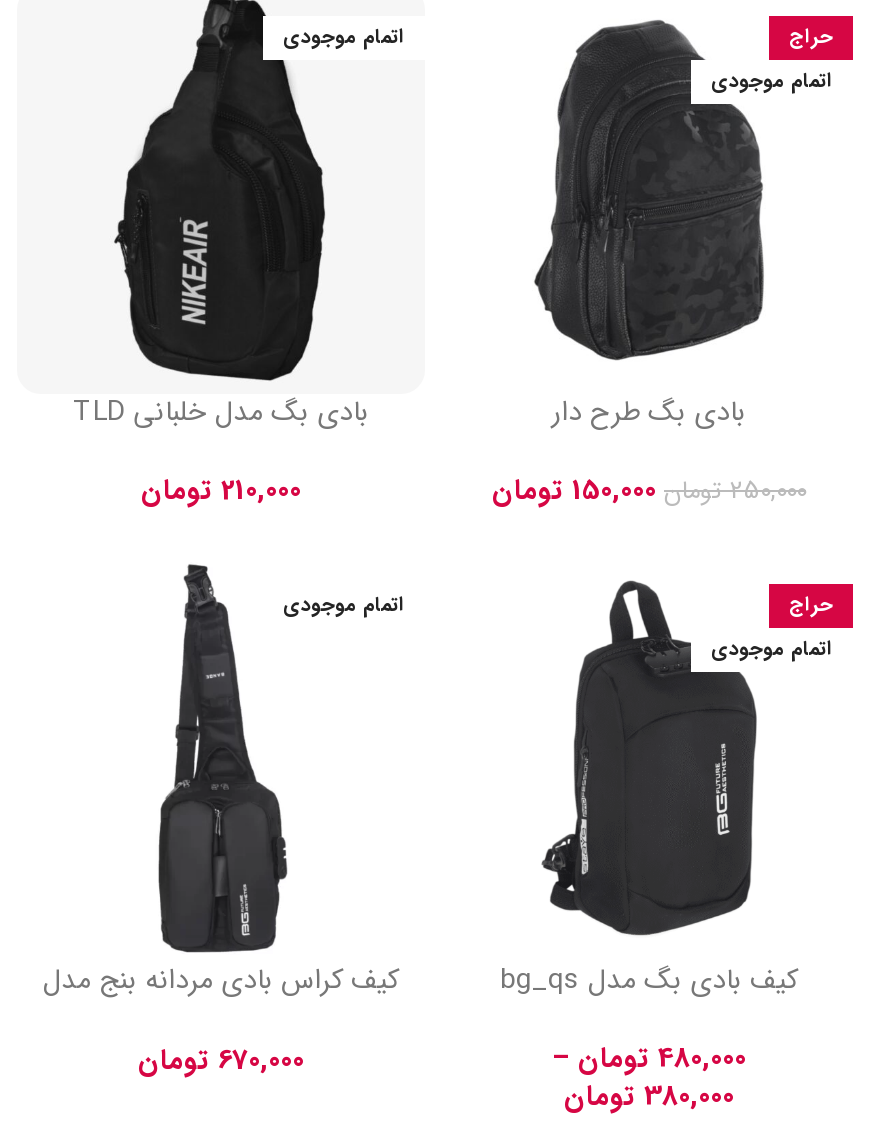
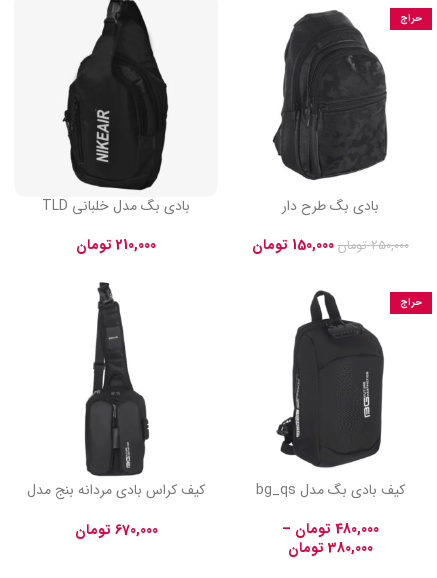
- اتمام موجودی

- اتمام موجودی

- اتمام موجودی

- اتمام موجودی
